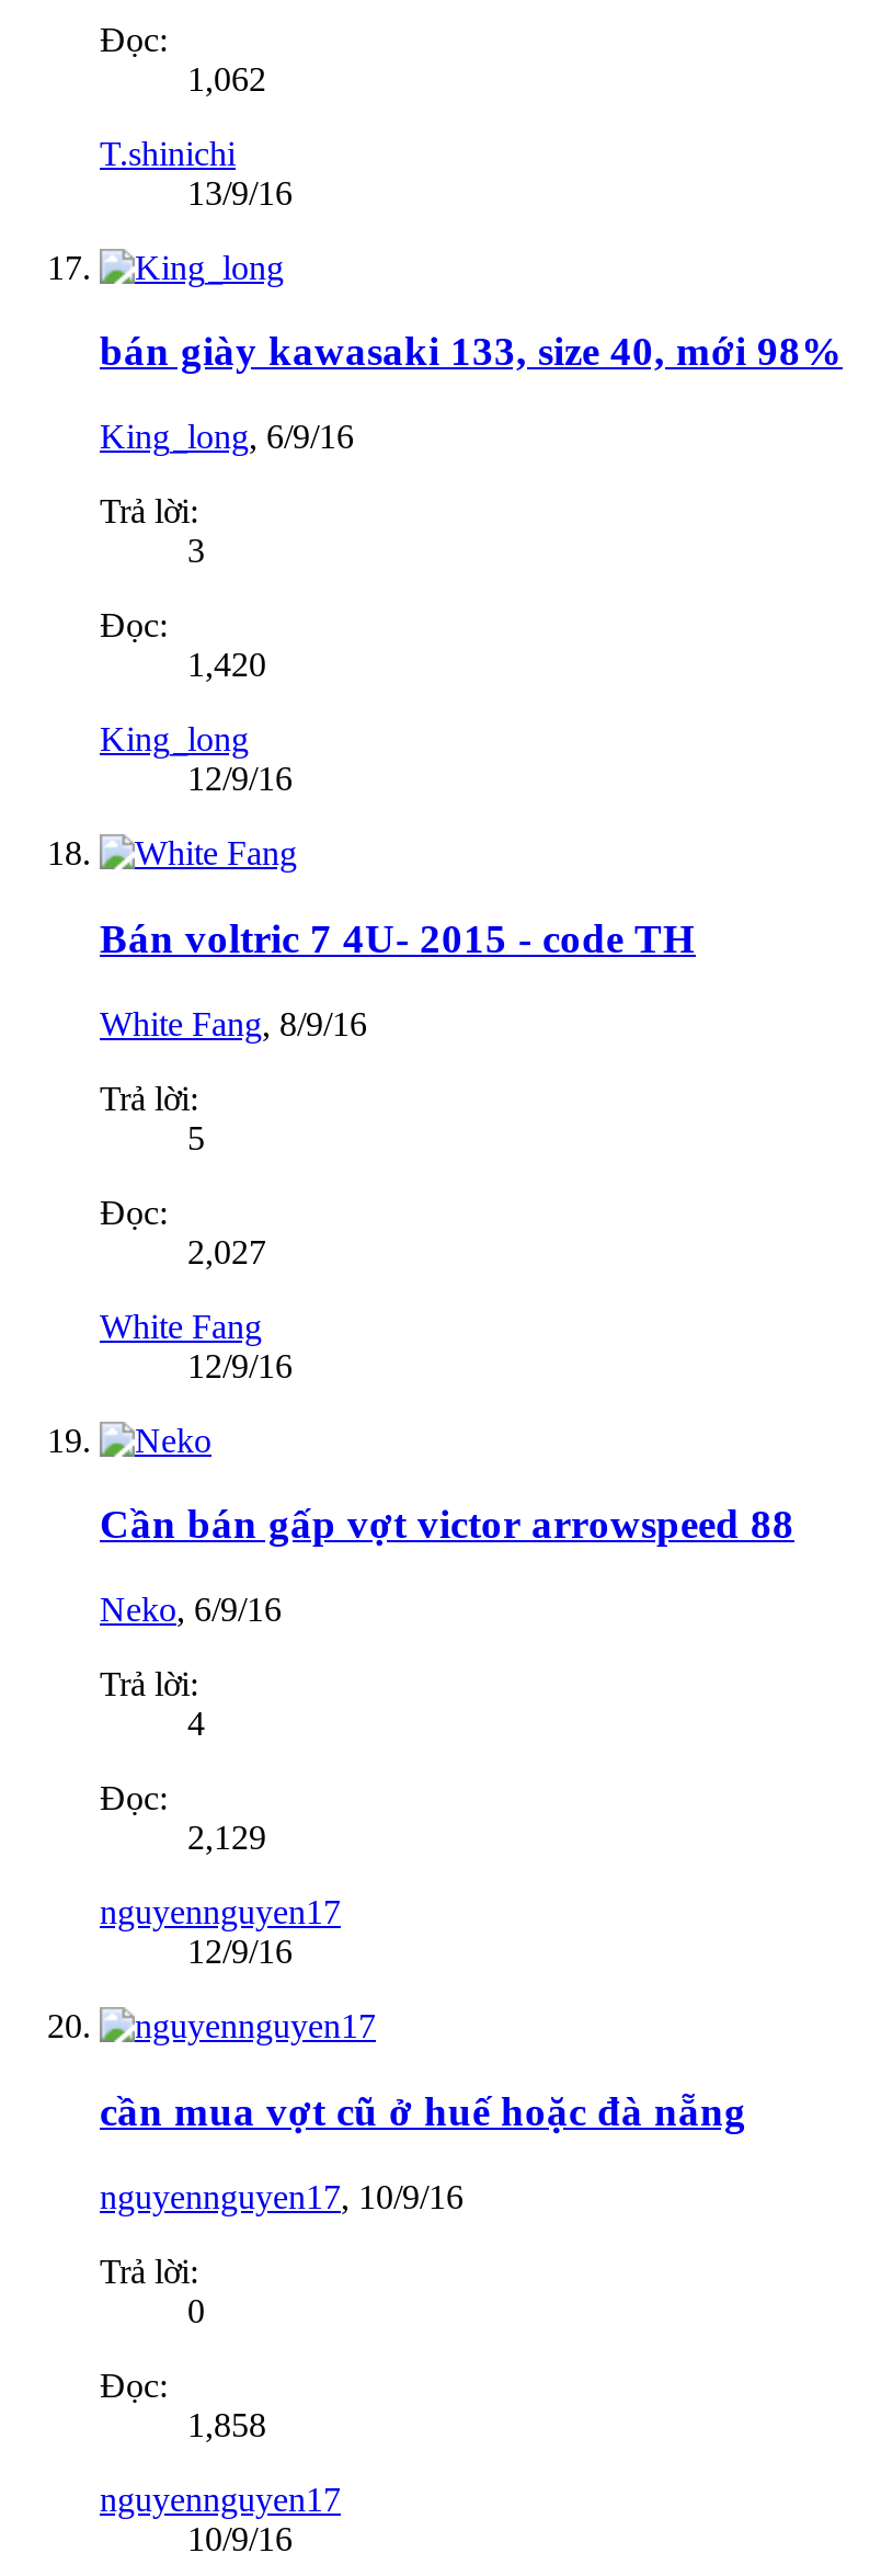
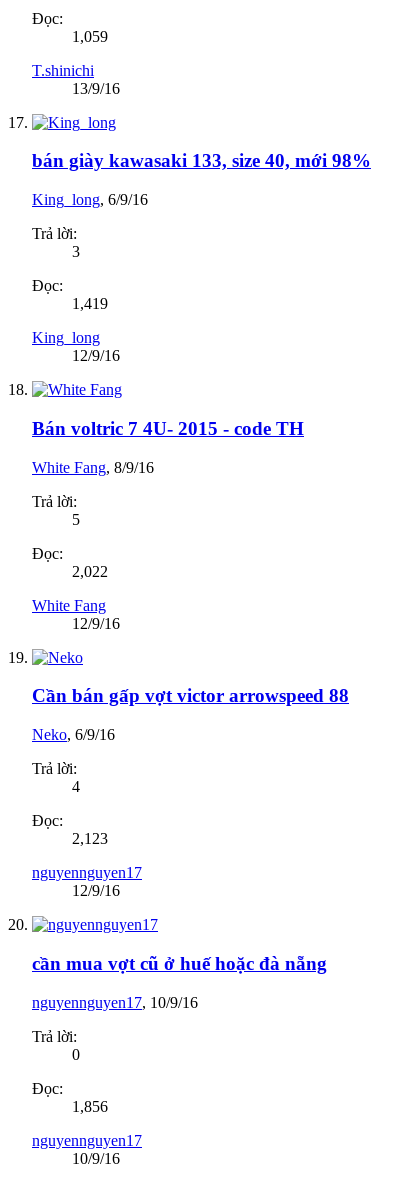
- 1,062
+ 1,059

- 1,420
+ 1,419

- 2,027
+ 2,022

- 2,129
+ 2,123

- 1,858
+ 1,856
